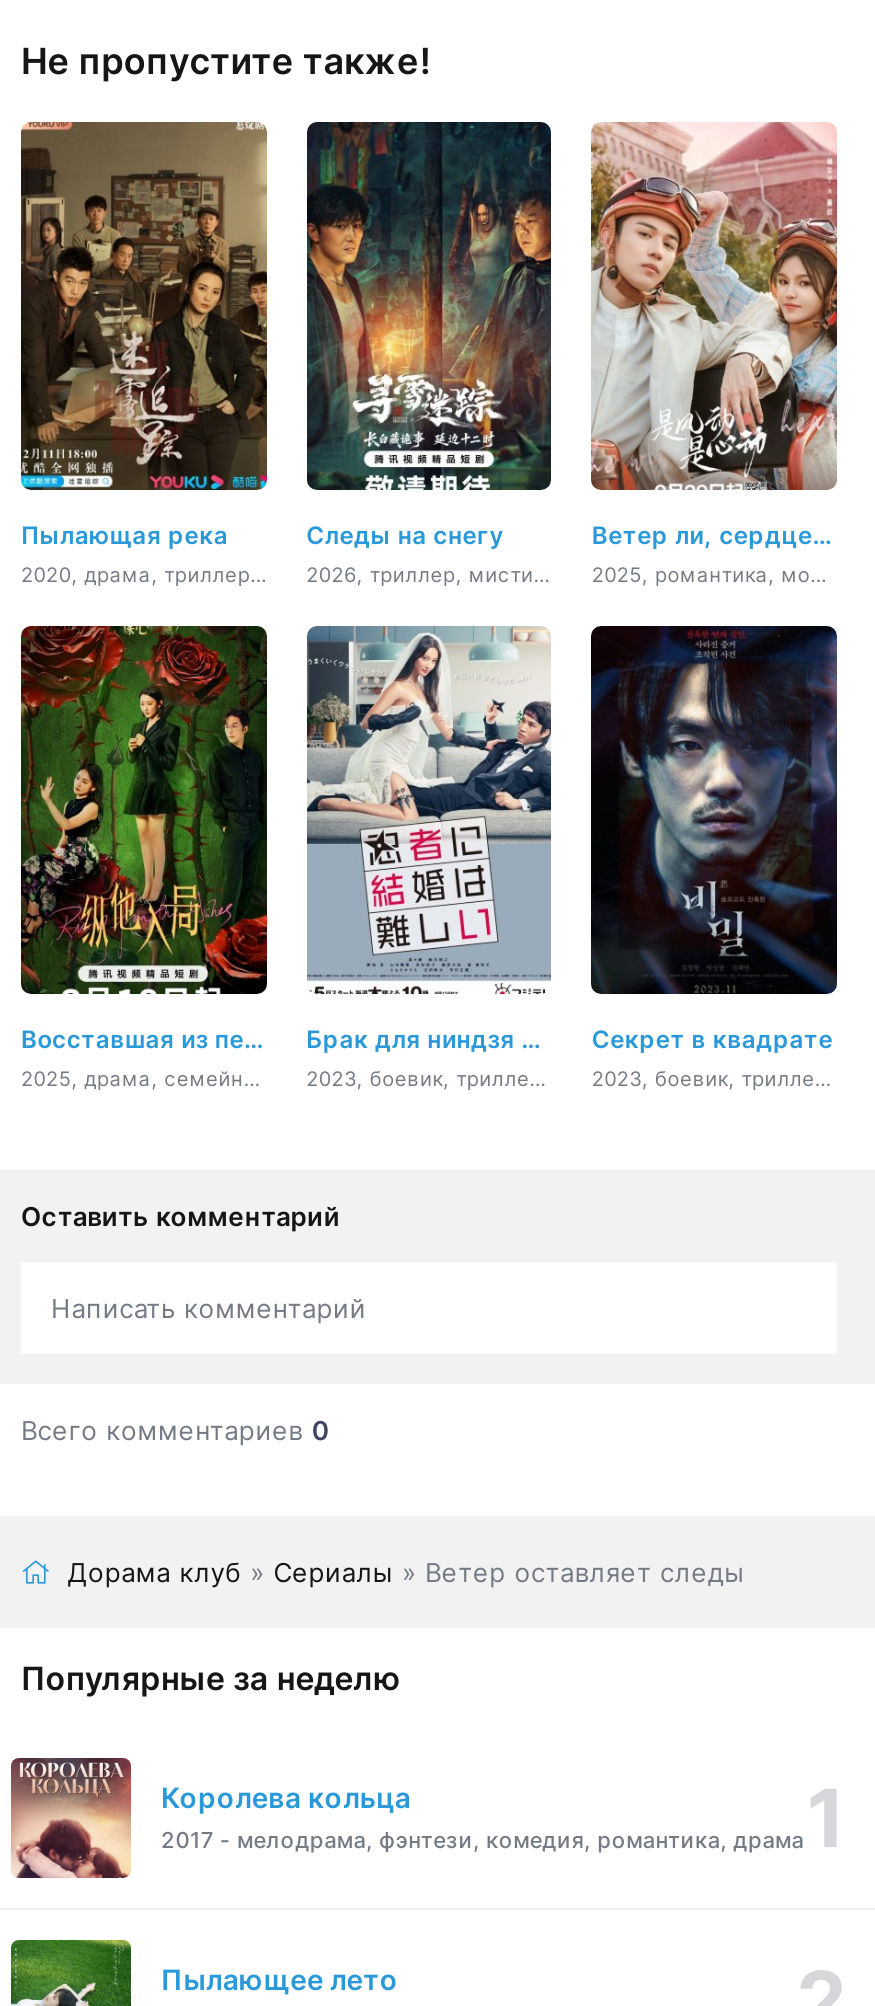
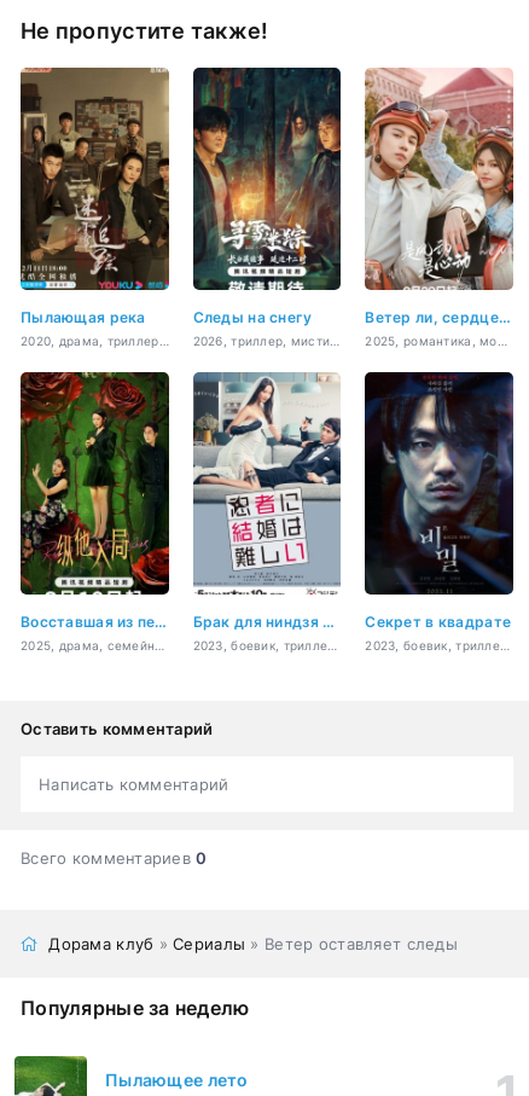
- [image]
- Королева кольца
- 2017 - мелодрама, фэнтези, комедия, романтика, драма
